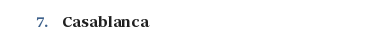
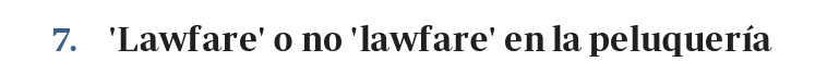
- Casablanca
+ 'Lawfare' o no 'lawfare' en la peluquería
